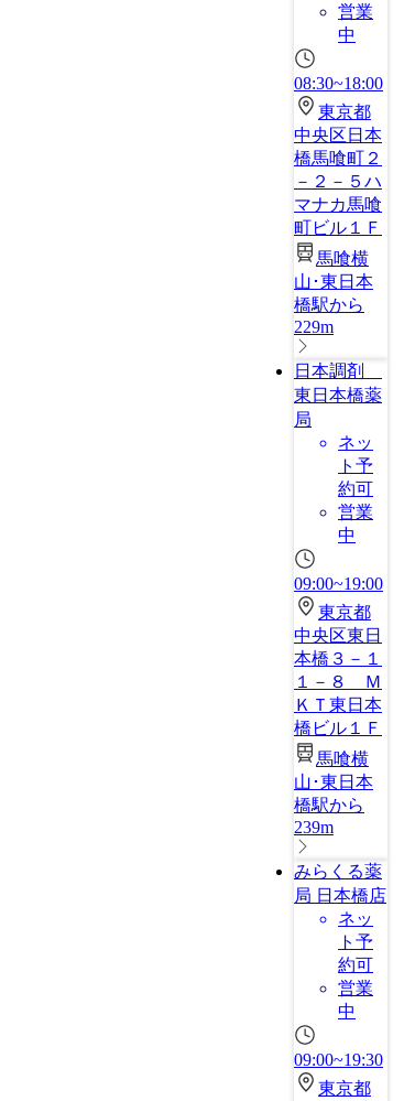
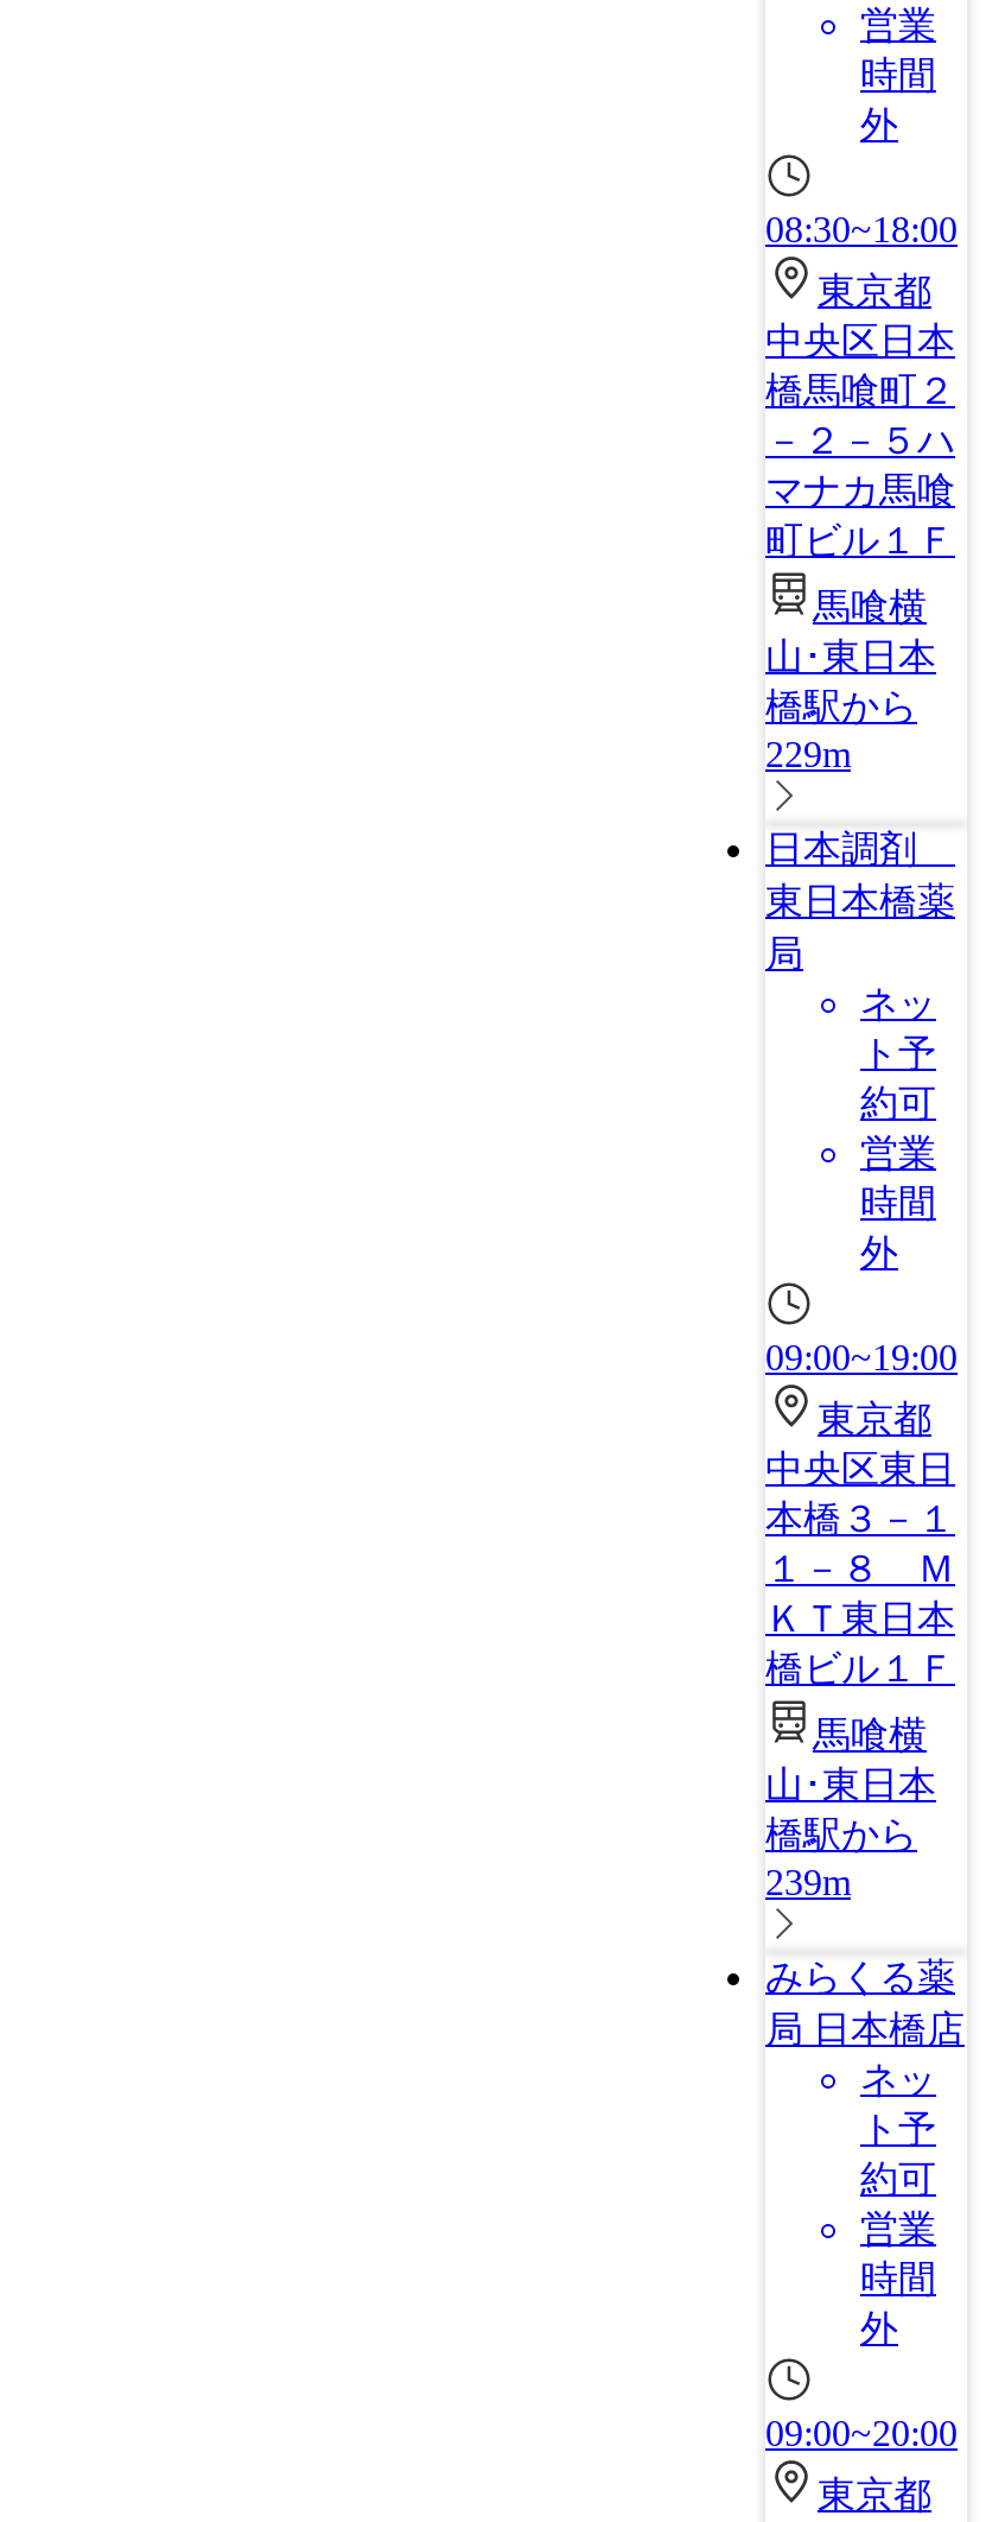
- 中
+ 時間
+ 外

- 中
+ 時間
+ 外

- 中
+ 時間
+ 外

- 09:00~19:30
+ 09:00~20:00
